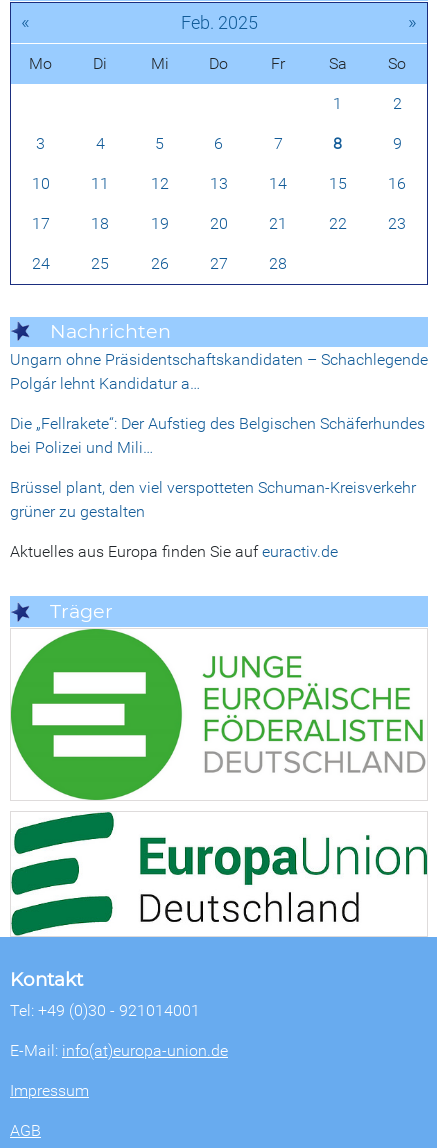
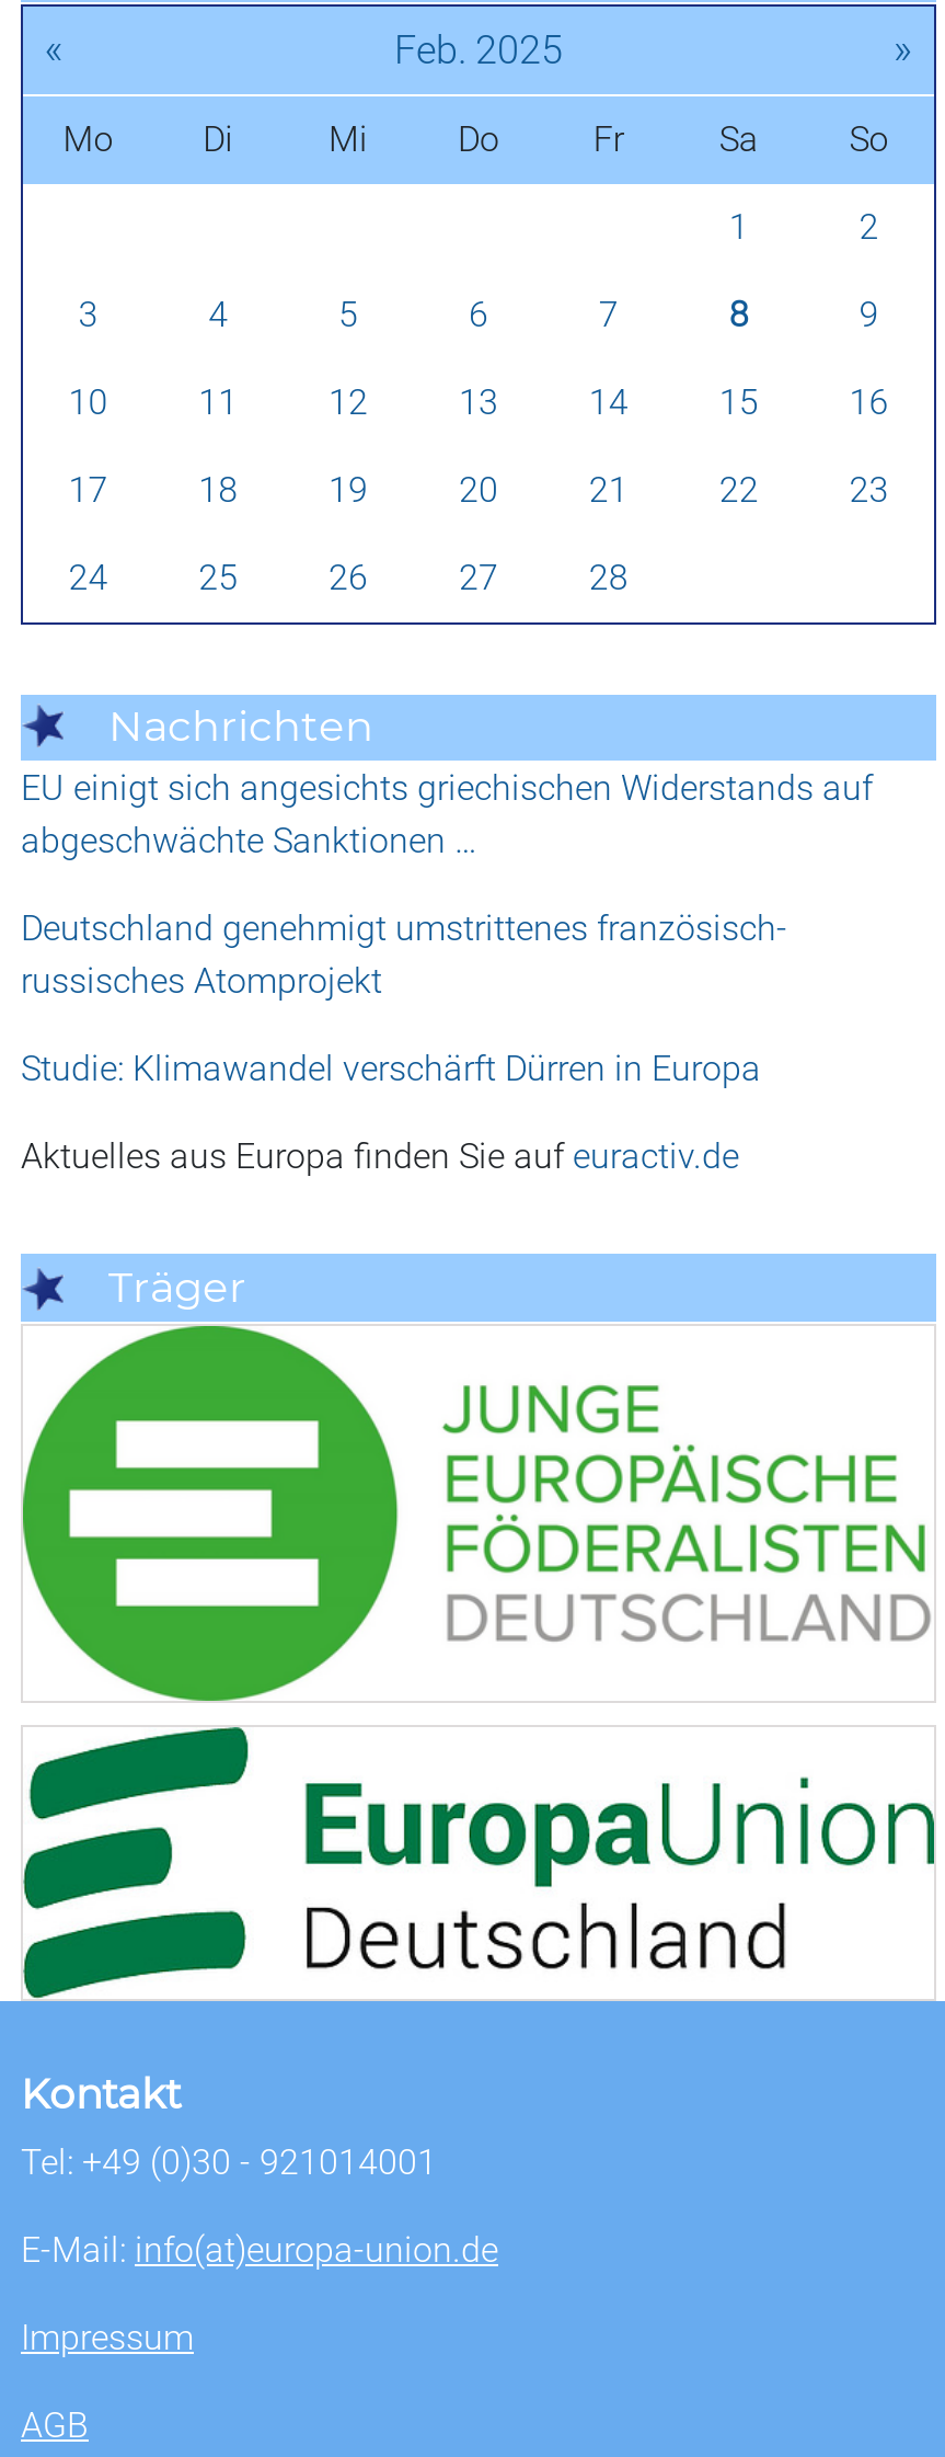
- Ungarn ohne Präsidentschaftskandidaten – Schachlegende
- Polgár lehnt Kandidatur a…
+ EU einigt sich angesichts griechischen Widerstands auf
+ abgeschwächte Sanktionen …

- Die „Fellrakete“: Der Aufstieg des Belgischen Schäferhundes
- bei Polizei und Mili…
+ Deutschland genehmigt umstrittenes französisch-
+ russisches Atomprojekt

- Brüssel plant, den viel verspotteten Schuman-Kreisverkehr
- grüner zu gestalten
+ Studie: Klimawandel verschärft Dürren in Europa
